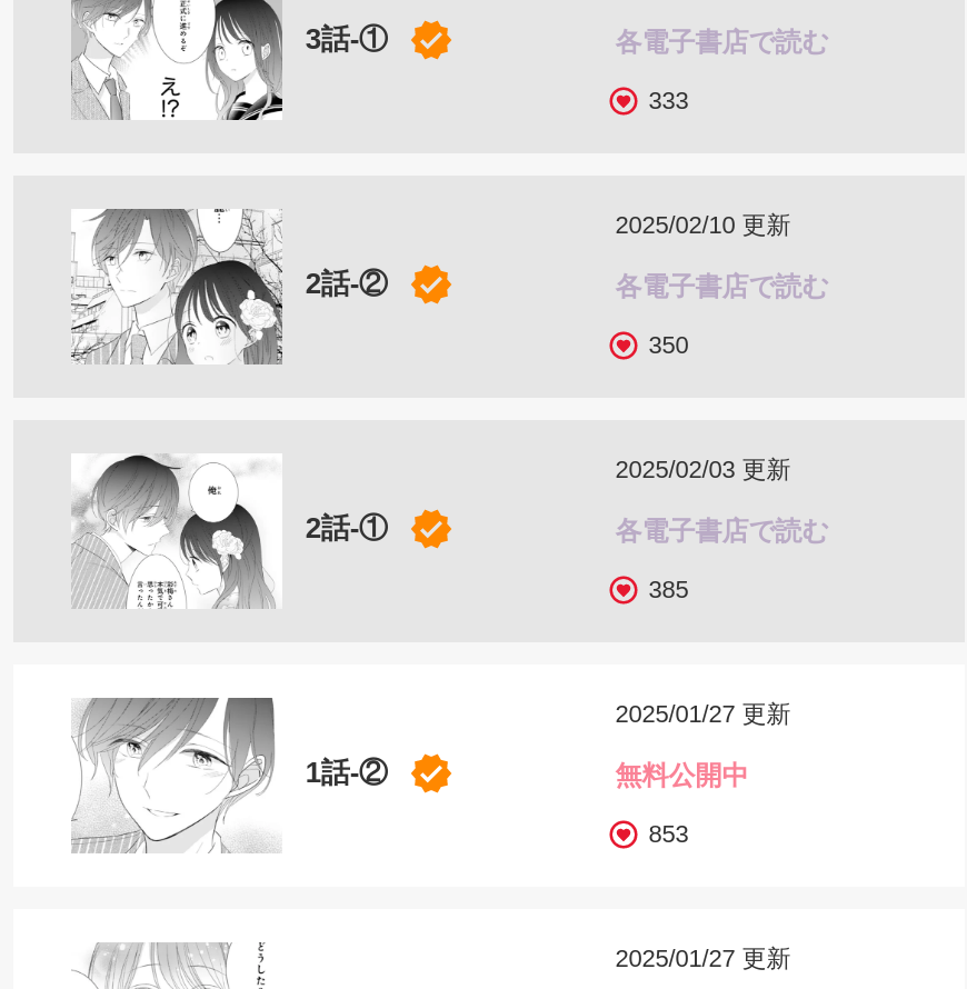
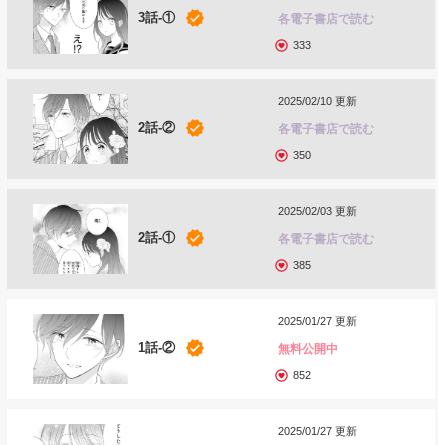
- 853
+ 852
